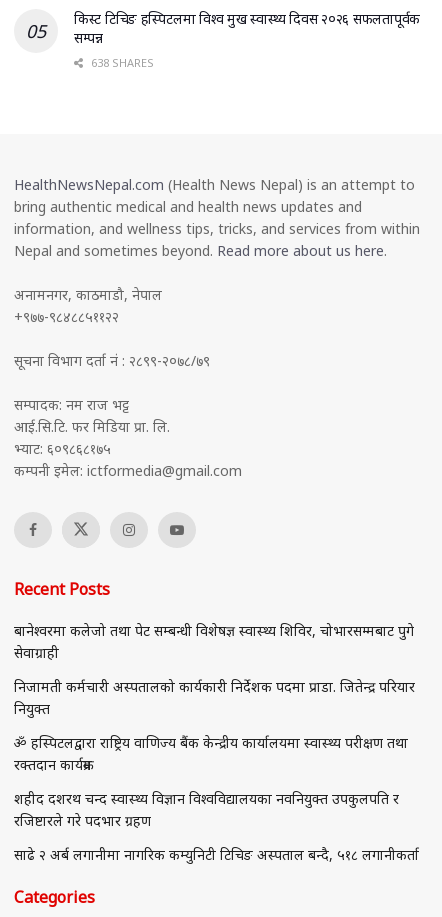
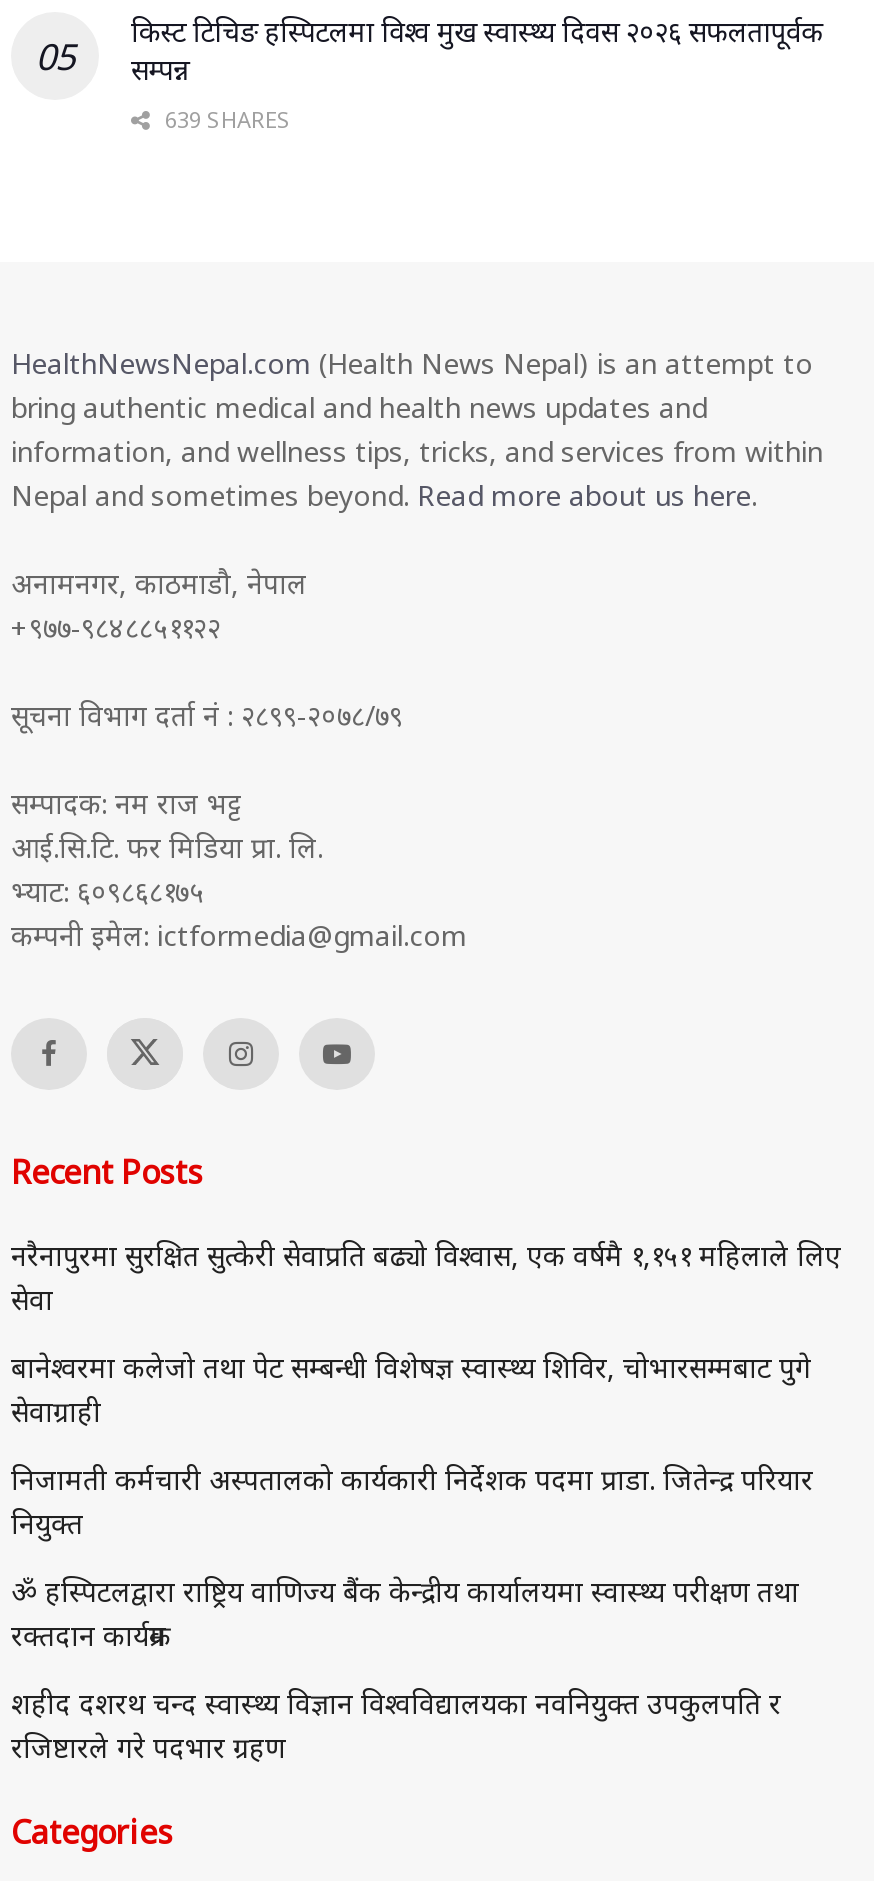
- 638 SHARES
+ 639 SHARES

+ नरैनापुरमा सुरक्षित सुत्केरी सेवाप्रति बढ्यो विश्वास, एक वर्षमै १,१५१ महिलाले लिए
+ सेवा

moved down: बानेश्वरमा कलेजो तथा पेट सम्बन्धी विशेषज्ञ स्वास्थ्य शिविर, चोभारसम्मबाट पुगे | सेवाग्राही | निजामती कर्मचारी अस्पतालको कार्यकारी निर्देशक पदमा प्राडा. जितेन्द्र परियार | नियुक्त | ॐ हस्पिटलद्वारा राष्ट्रिय वाणिज्य बैंक केन्द्रीय कार्यालयमा स्वास्थ्य परीक्षण तथा | रक्तदान कार्यक्रम | शहीद दशरथ चन्द स्वास्थ्य विज्ञान विश्वविद्यालयका नवनियुक्त उपकुलपति र | रजिष्टारले गरे पदभार ग्रहण

- साढे २ अर्ब लगानीमा नागरिक कम्युनिटी टिचिङ अस्पताल बन्दै, ५१८ लगानीकर्ता
